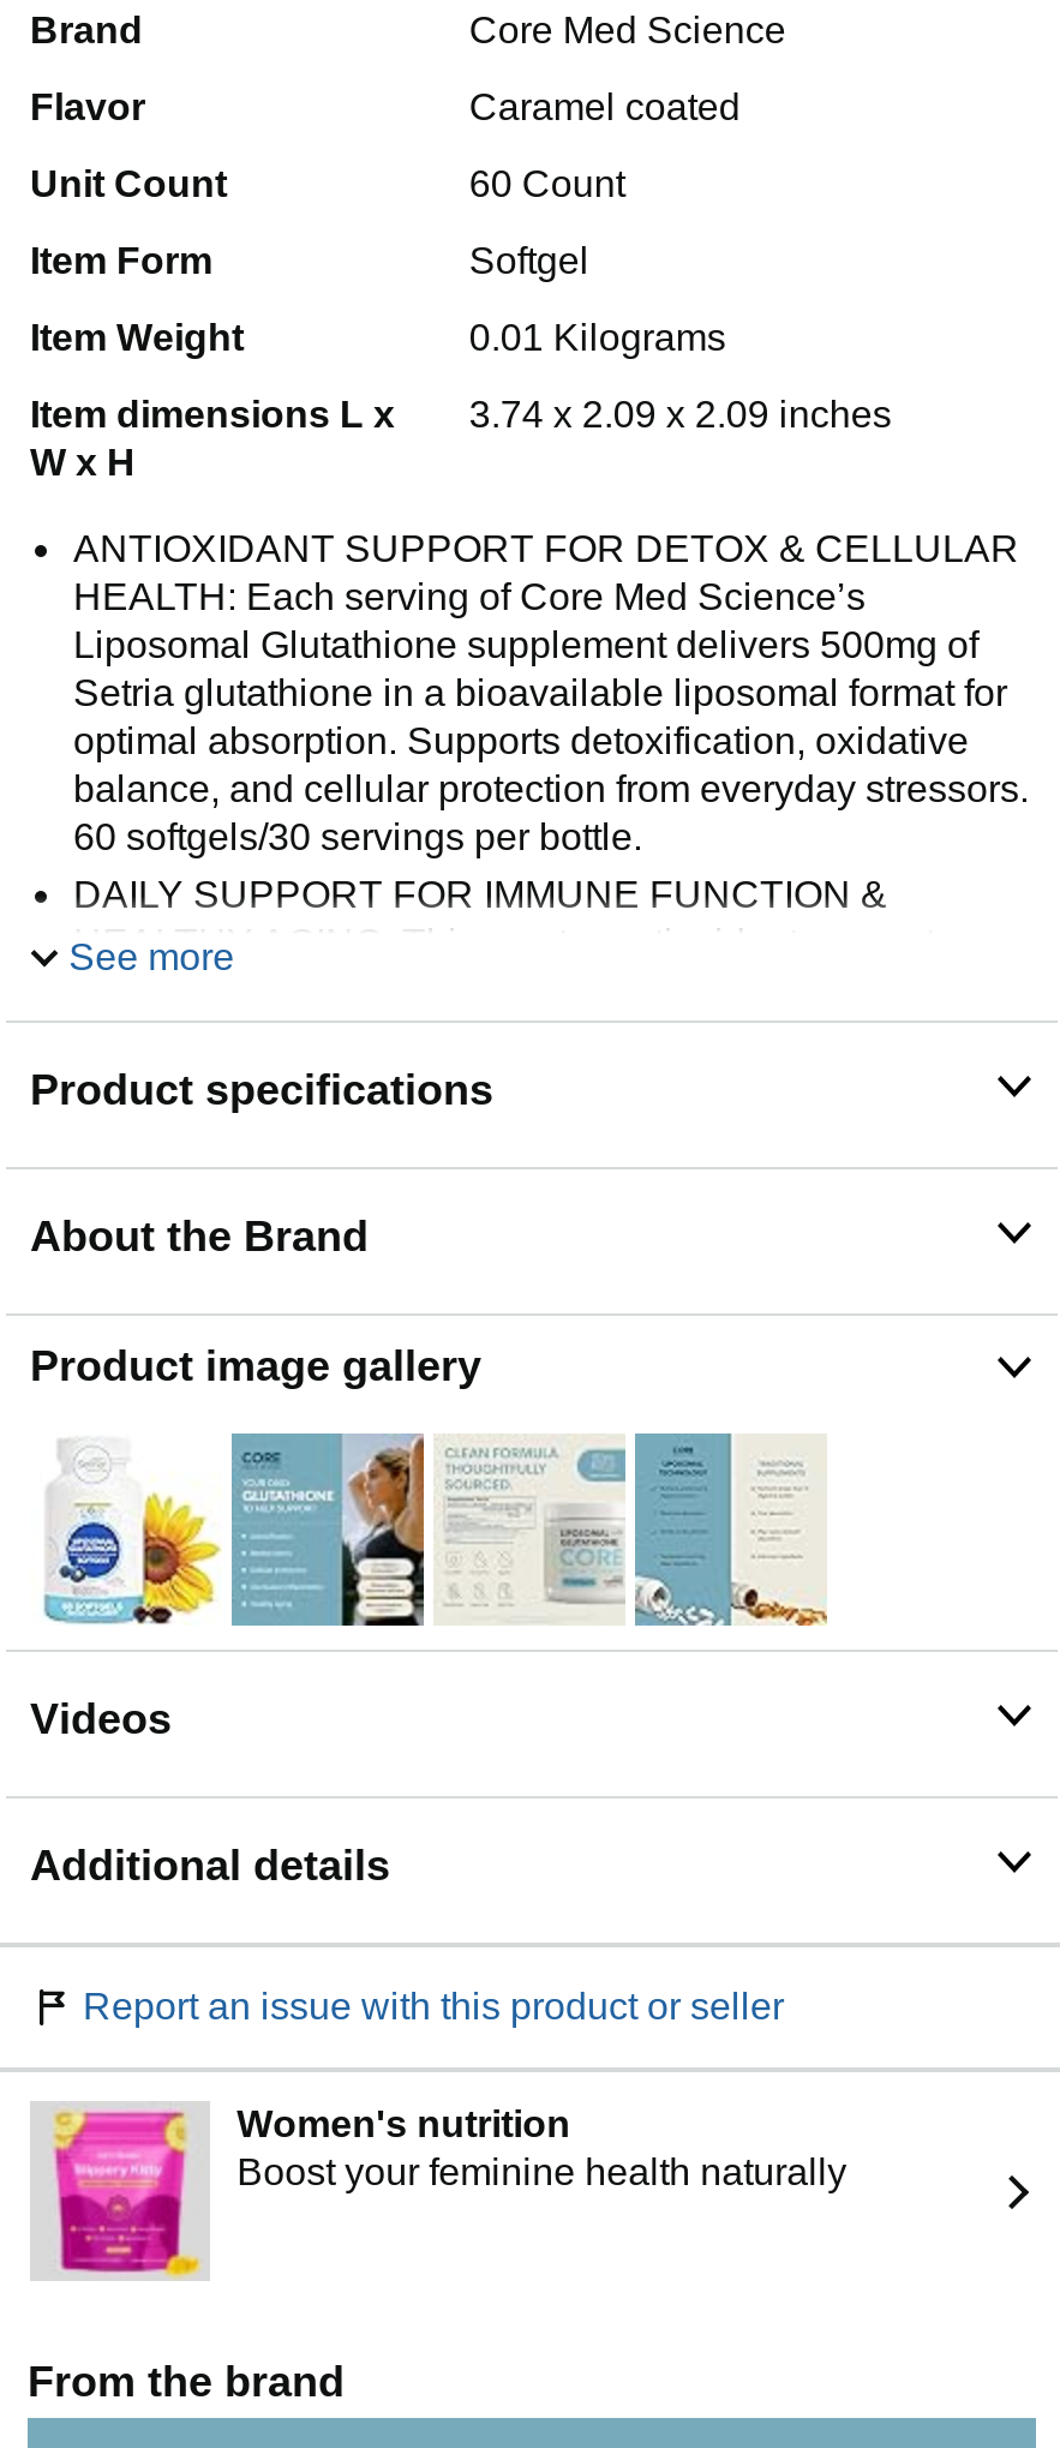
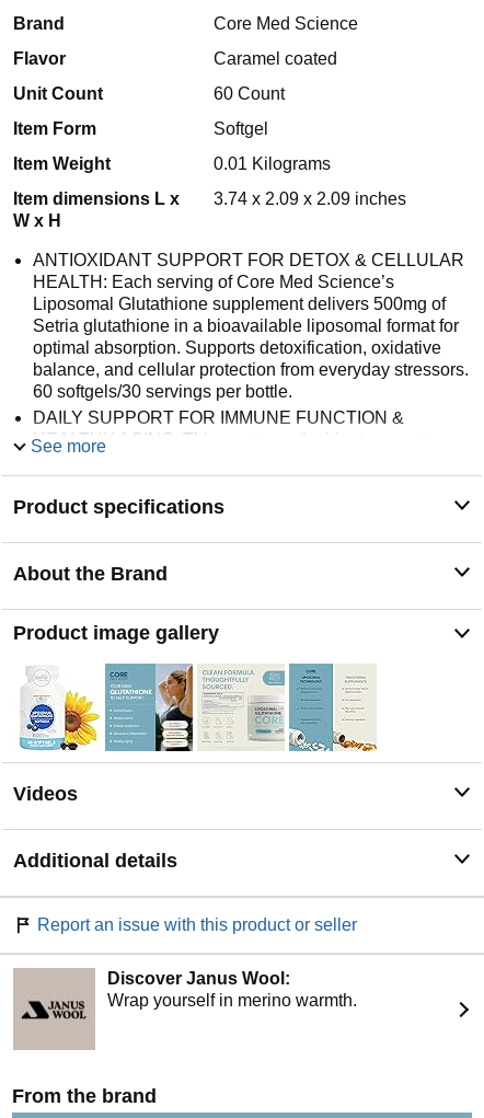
- [image]
- Women's nutrition
- Boost your feminine health naturally
+ [image]
+ Discover Janus Wool:
+ Wrap yourself in merino warmth.
